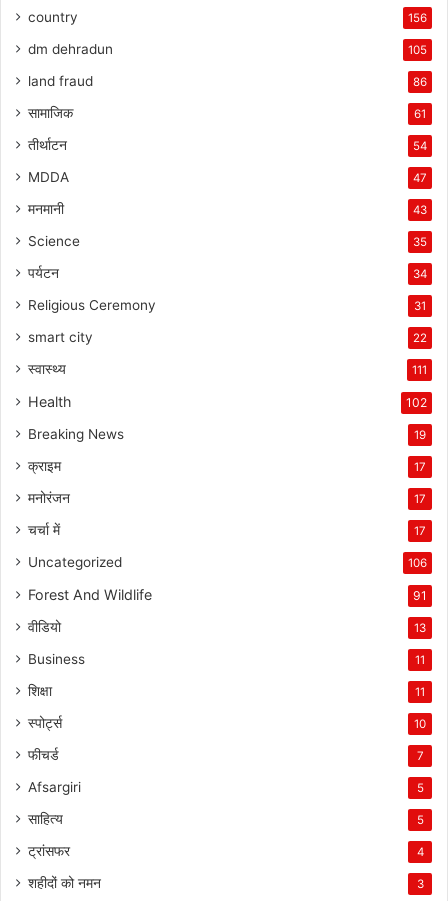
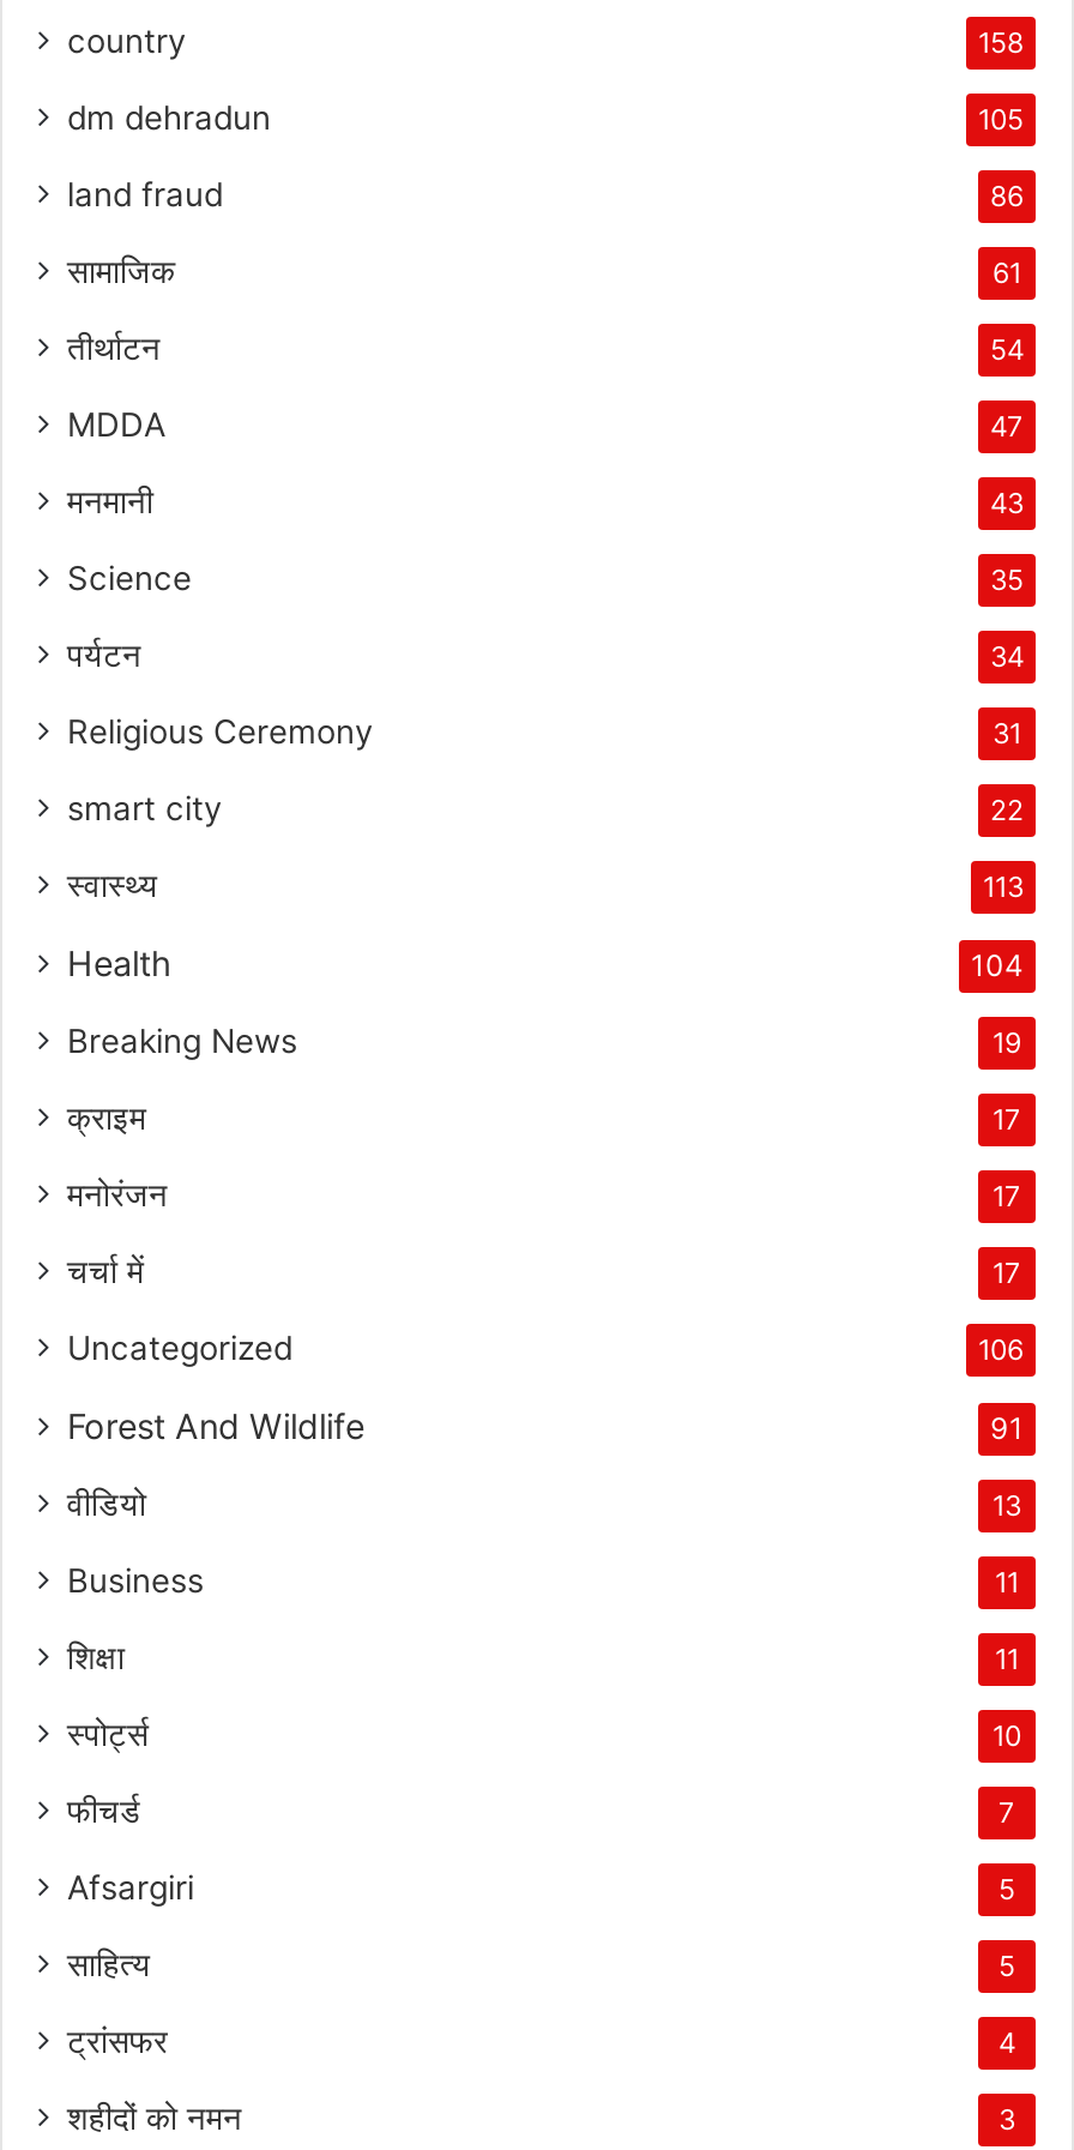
- 156
+ 158

- 111
+ 113

- 102
+ 104
